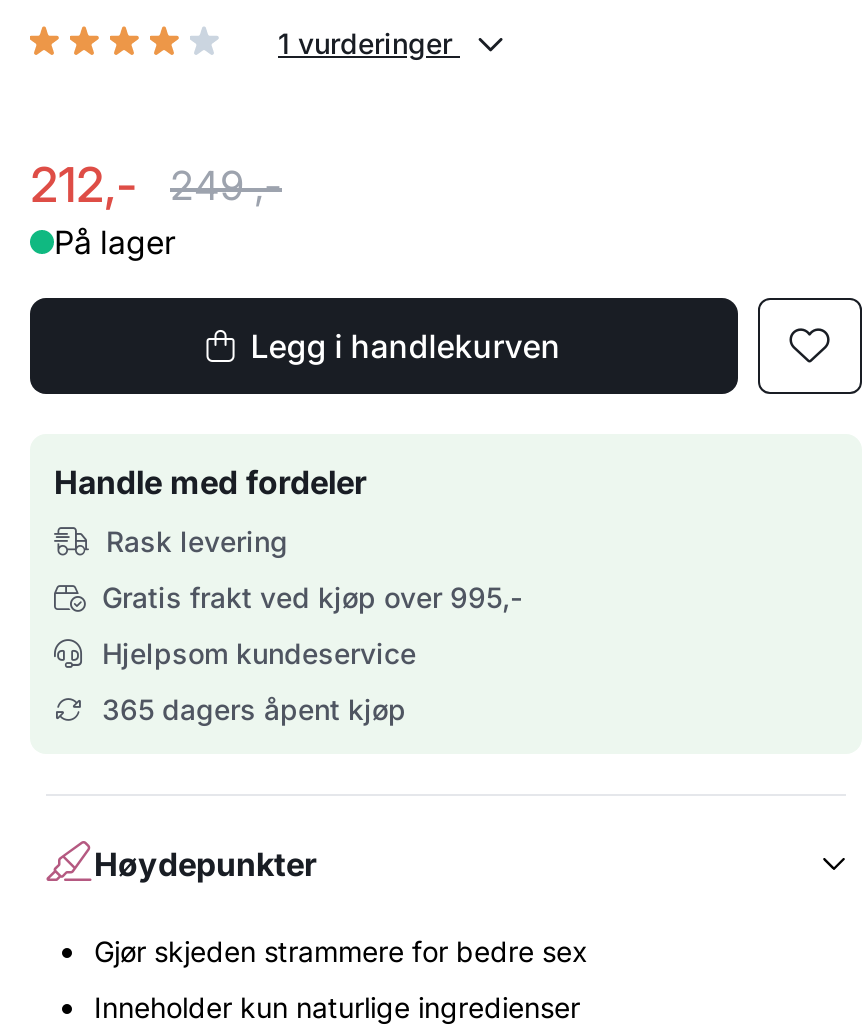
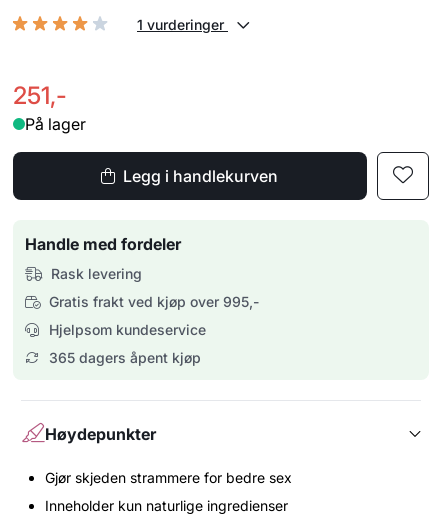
- 249 ,-
- 212,-
+ 251,-
